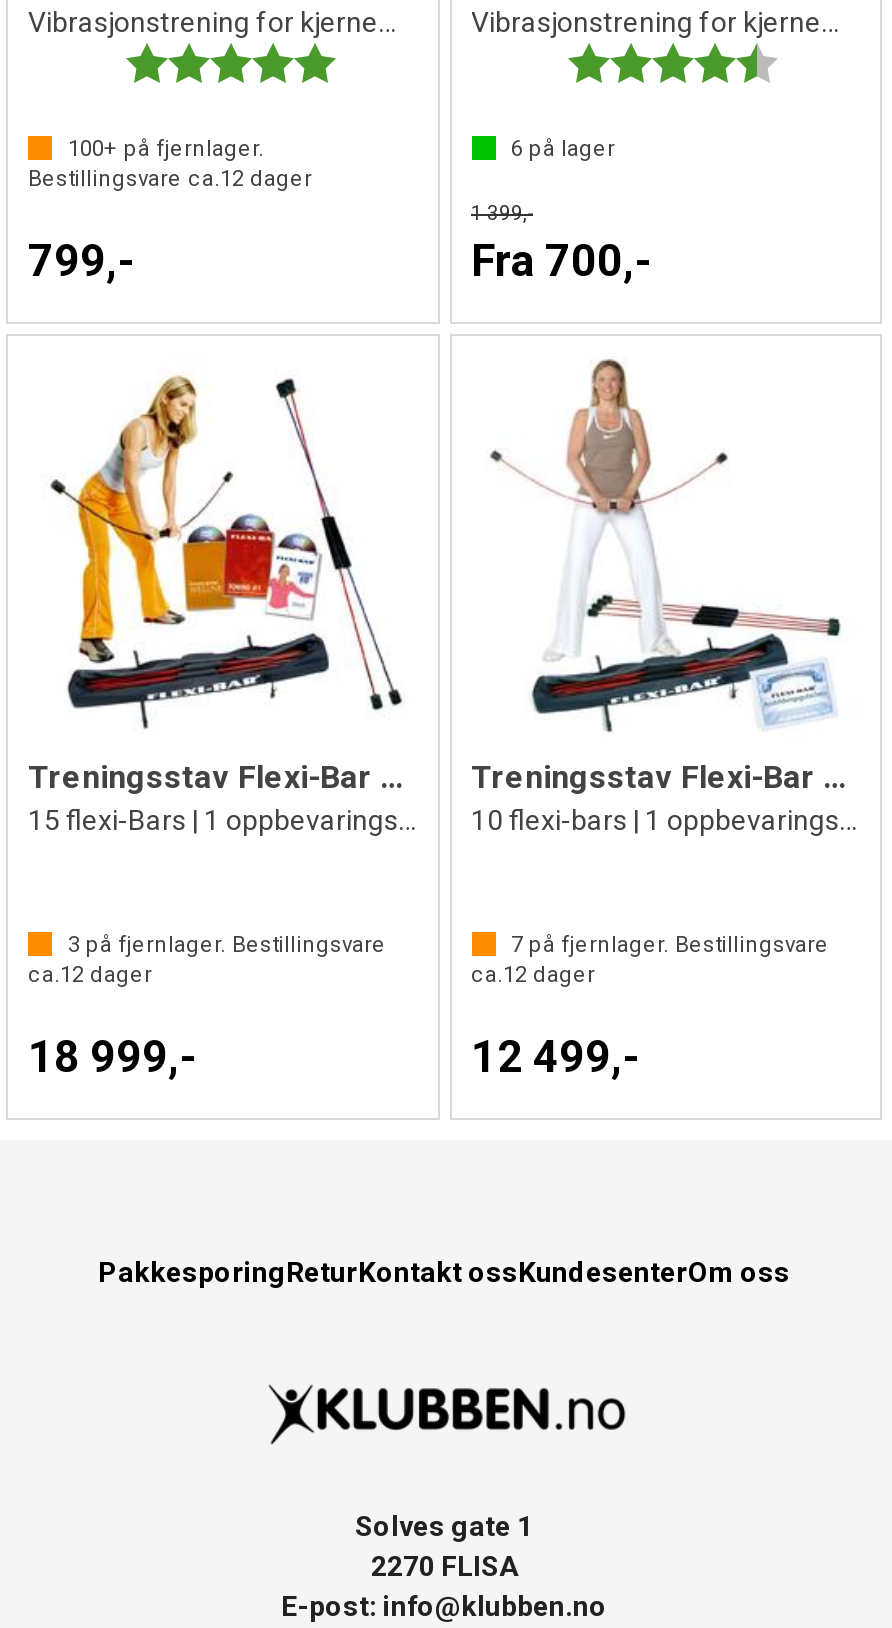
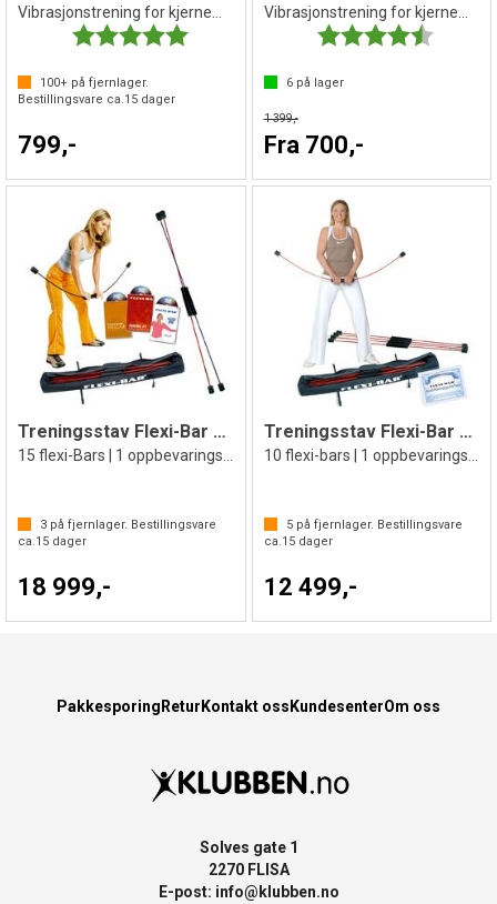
- Bestillingsvare ca.12 dager
+ Bestillingsvare ca.15 dager

- 7 på fjernlager. Bestillingsvare
+ 5 på fjernlager. Bestillingsvare

- ca.12 dager
+ ca.15 dager

- ca.12 dager
+ ca.15 dager
